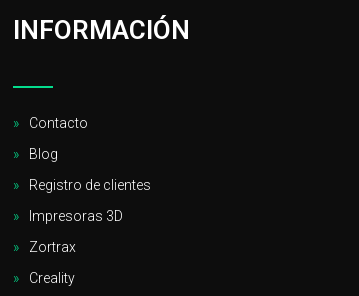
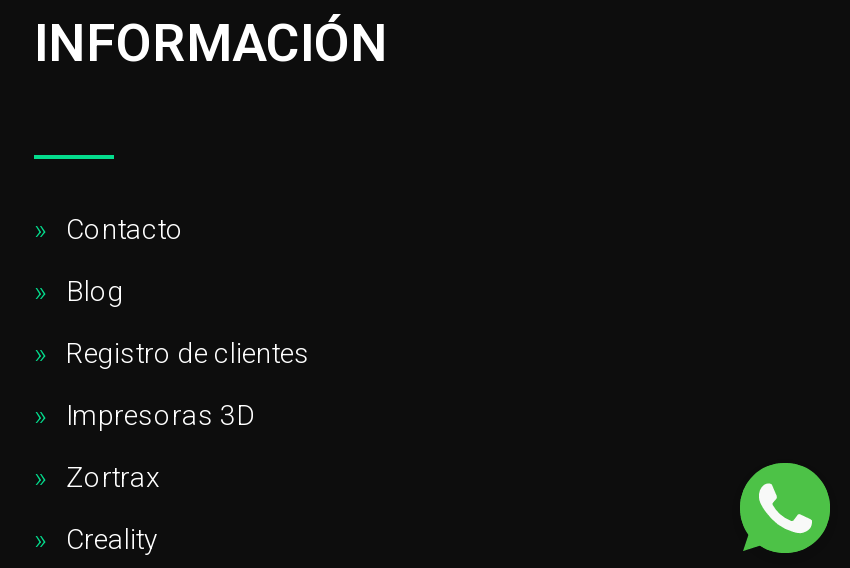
+ [image]
